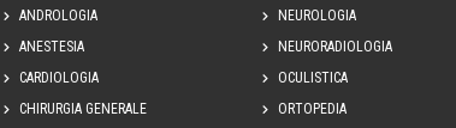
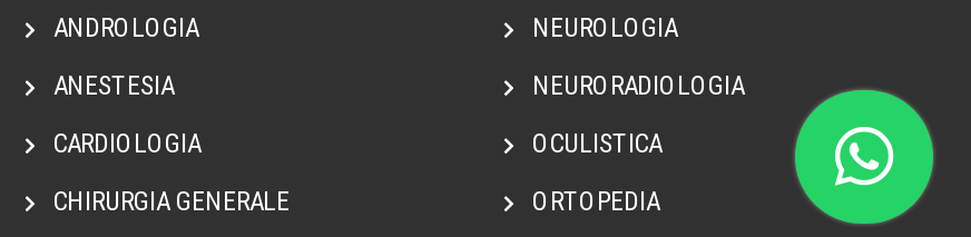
+ [image]
